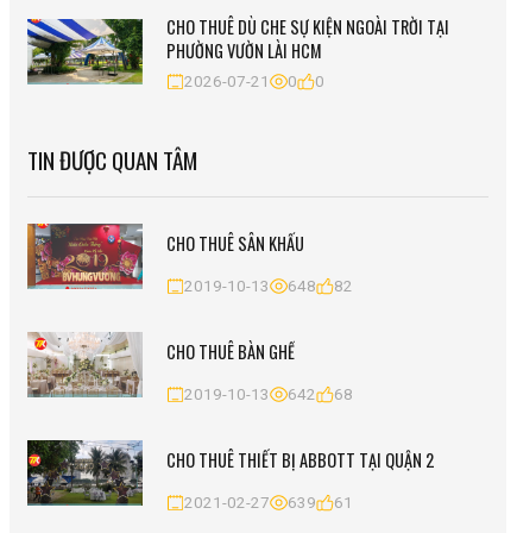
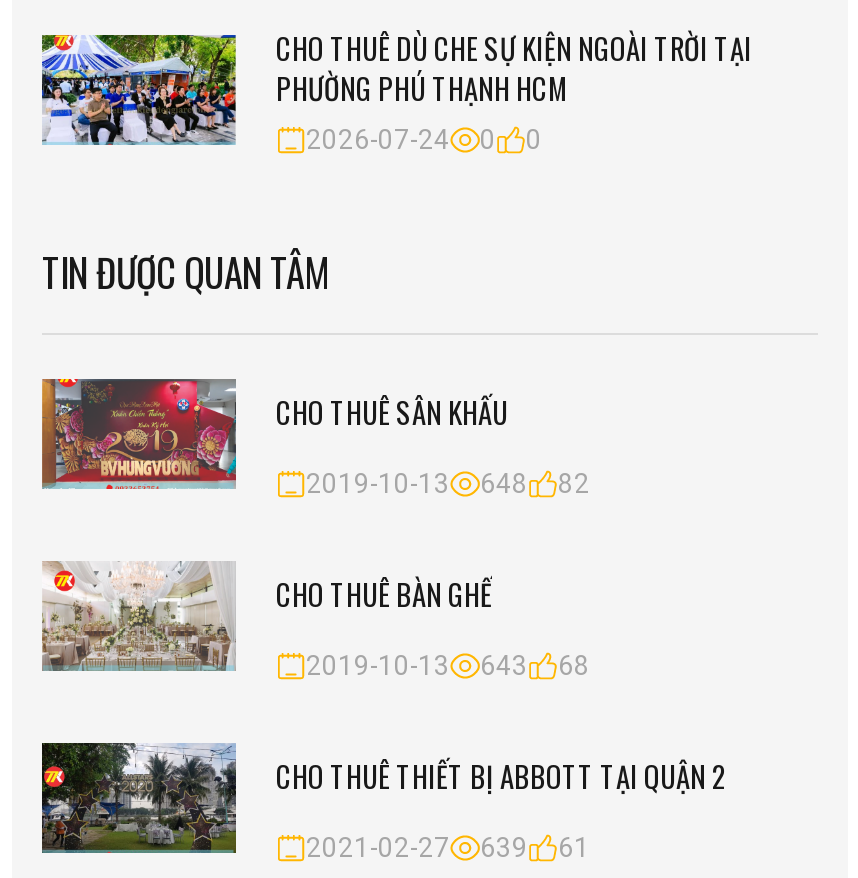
- [image]
- PHƯỜNG VƯỜN LÀI HCM
+ [image]
+ PHƯỜNG PHÚ THẠNH HCM

- 2026-07-21 0 0
+ 2026-07-24 0 0

- 2019-10-13 642 68
+ 2019-10-13 643 68
